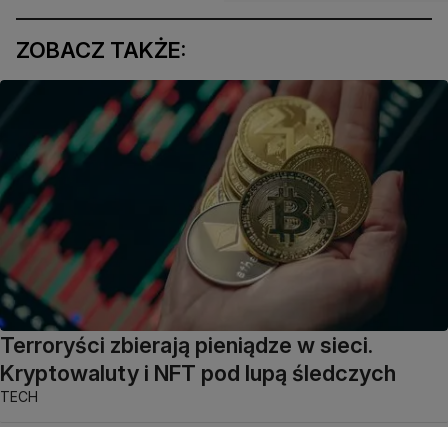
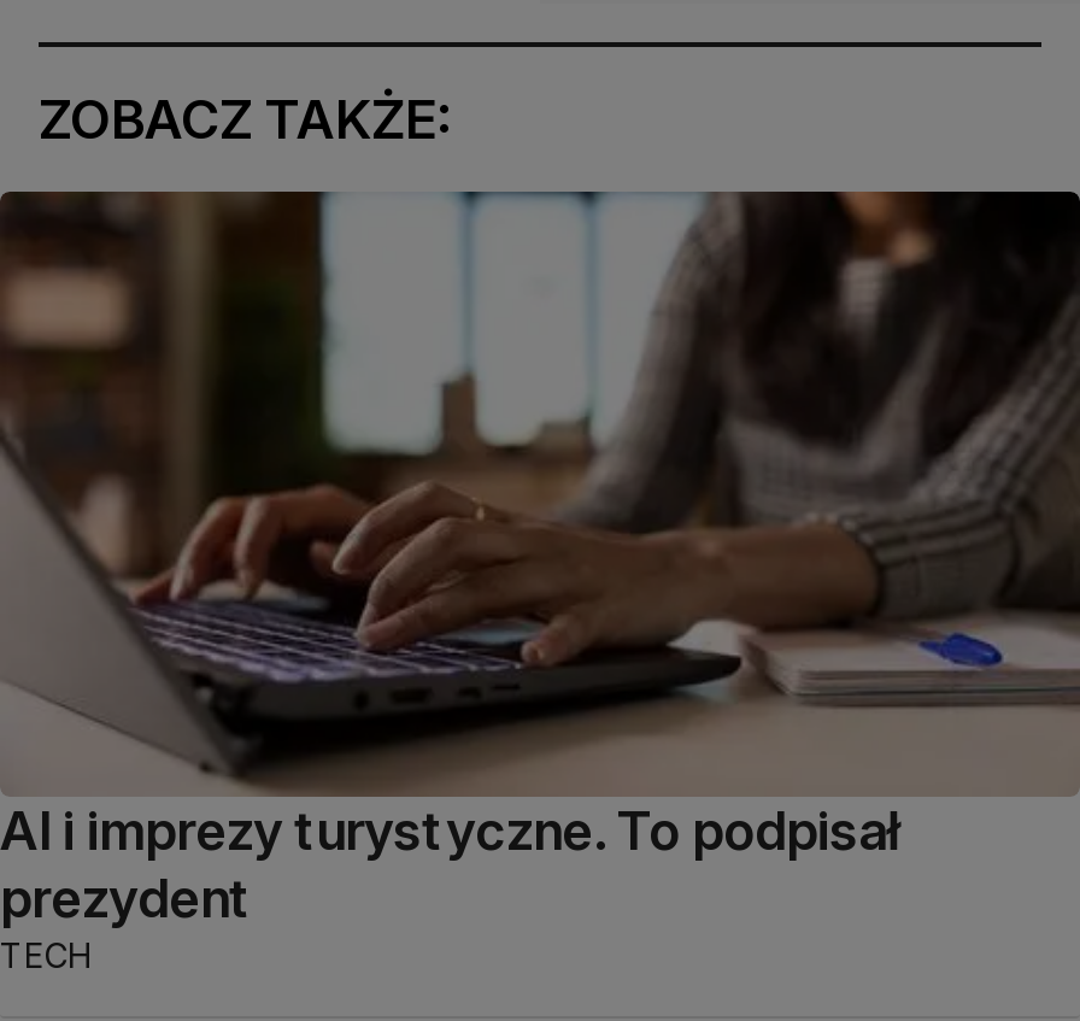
- [image]
- Terroryści zbierają pieniądze w sieci.
- Kryptowaluty i NFT pod lupą śledczych
+ [image]
+ AI i imprezy turystyczne. To podpisał
+ prezydent
